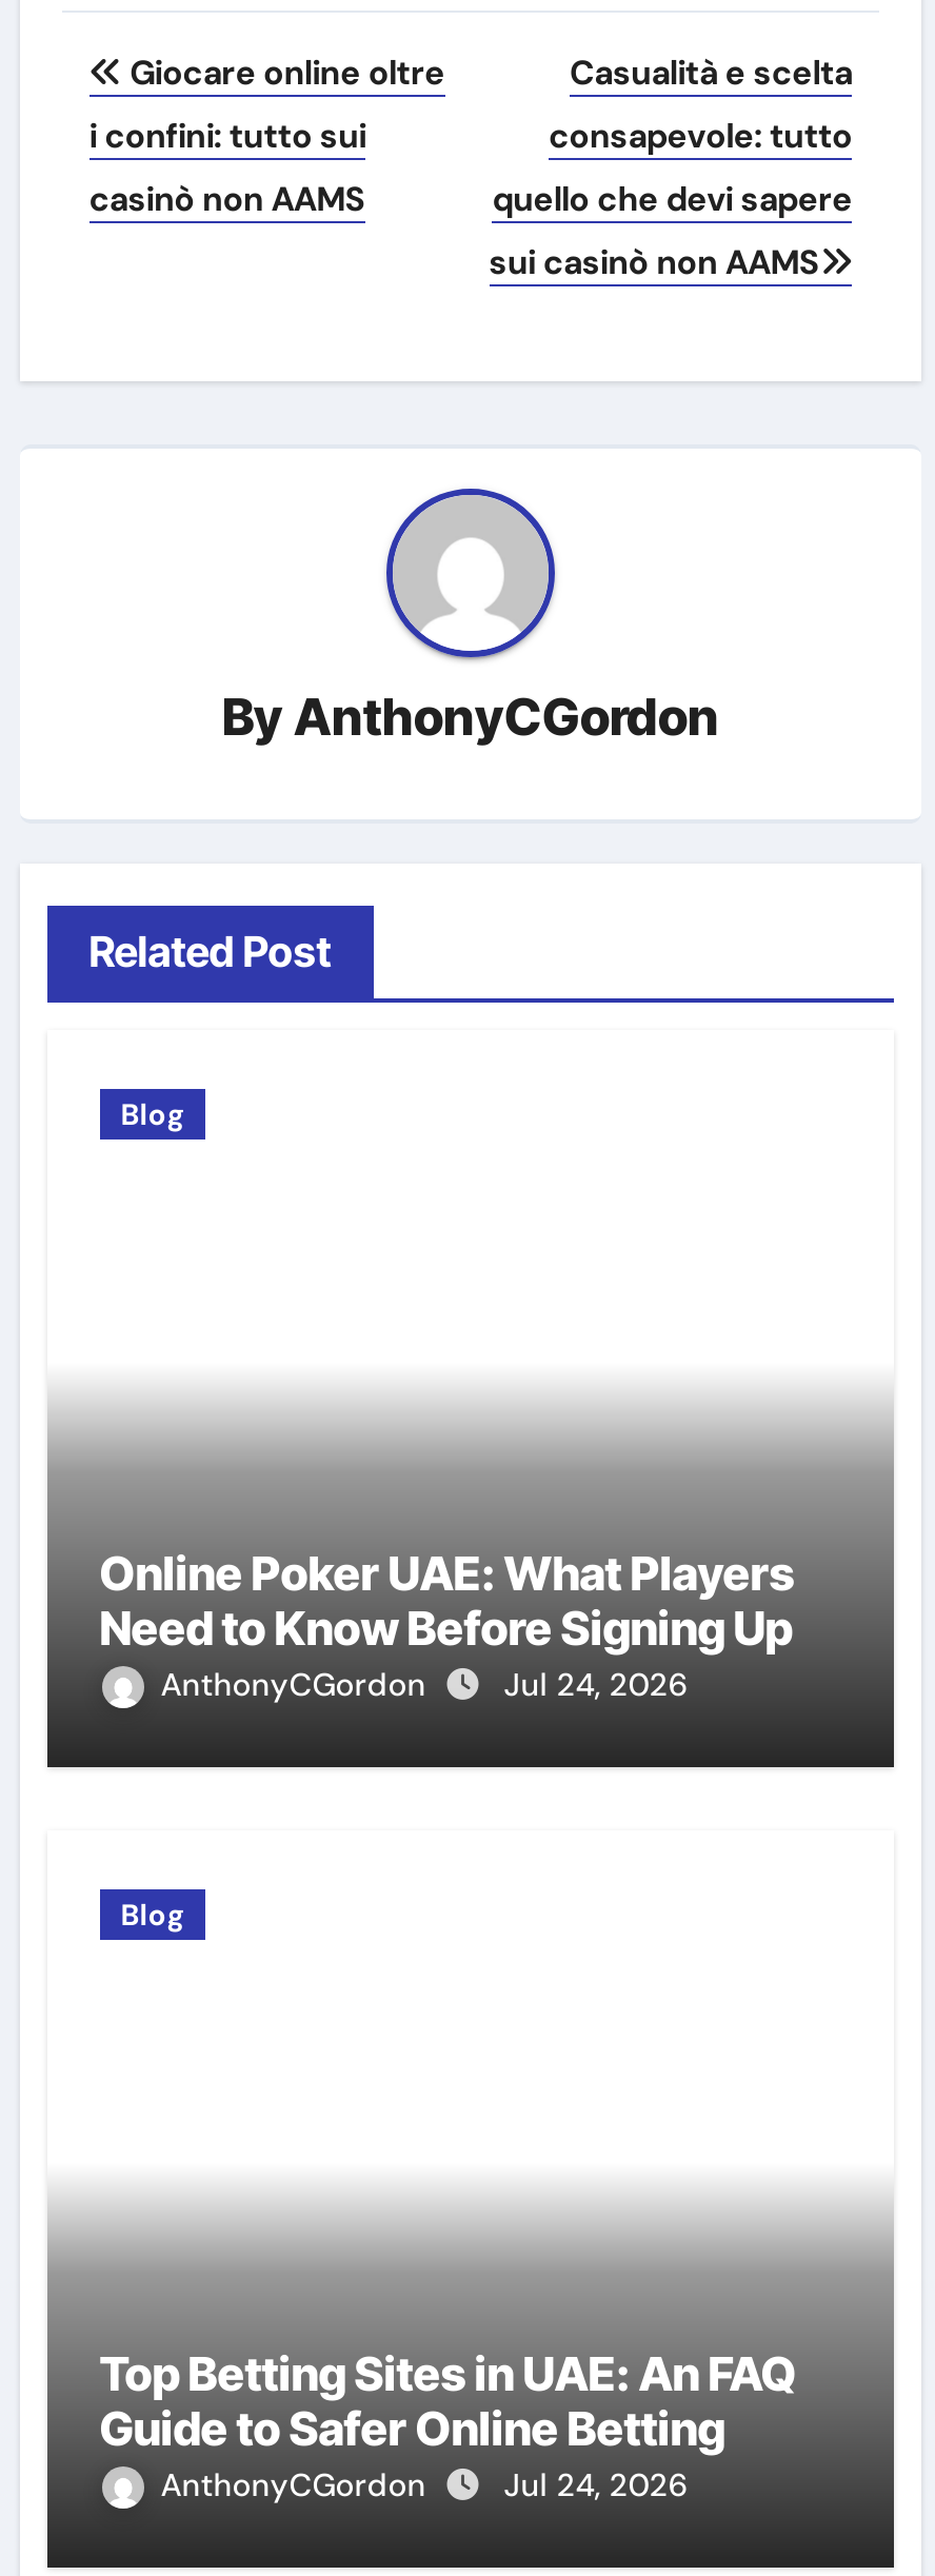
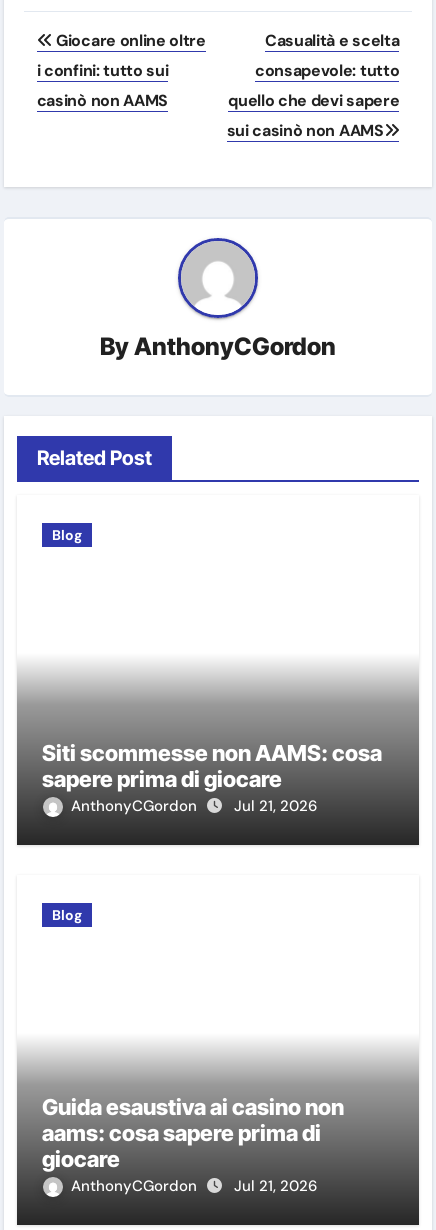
- Online Poker UAE: What Players
- Need to Know Before Signing Up
+ Siti scommesse non AAMS: cosa
+ sapere prima di giocare

- AnthonyCGordon Jul 24, 2026
+ AnthonyCGordon Jul 21, 2026

- Top Betting Sites in UAE: An FAQ
- Guide to Safer Online Betting
+ Guida esaustiva ai casino non
+ aams: cosa sapere prima di
+ giocare

- AnthonyCGordon Jul 24, 2026
+ AnthonyCGordon Jul 21, 2026
